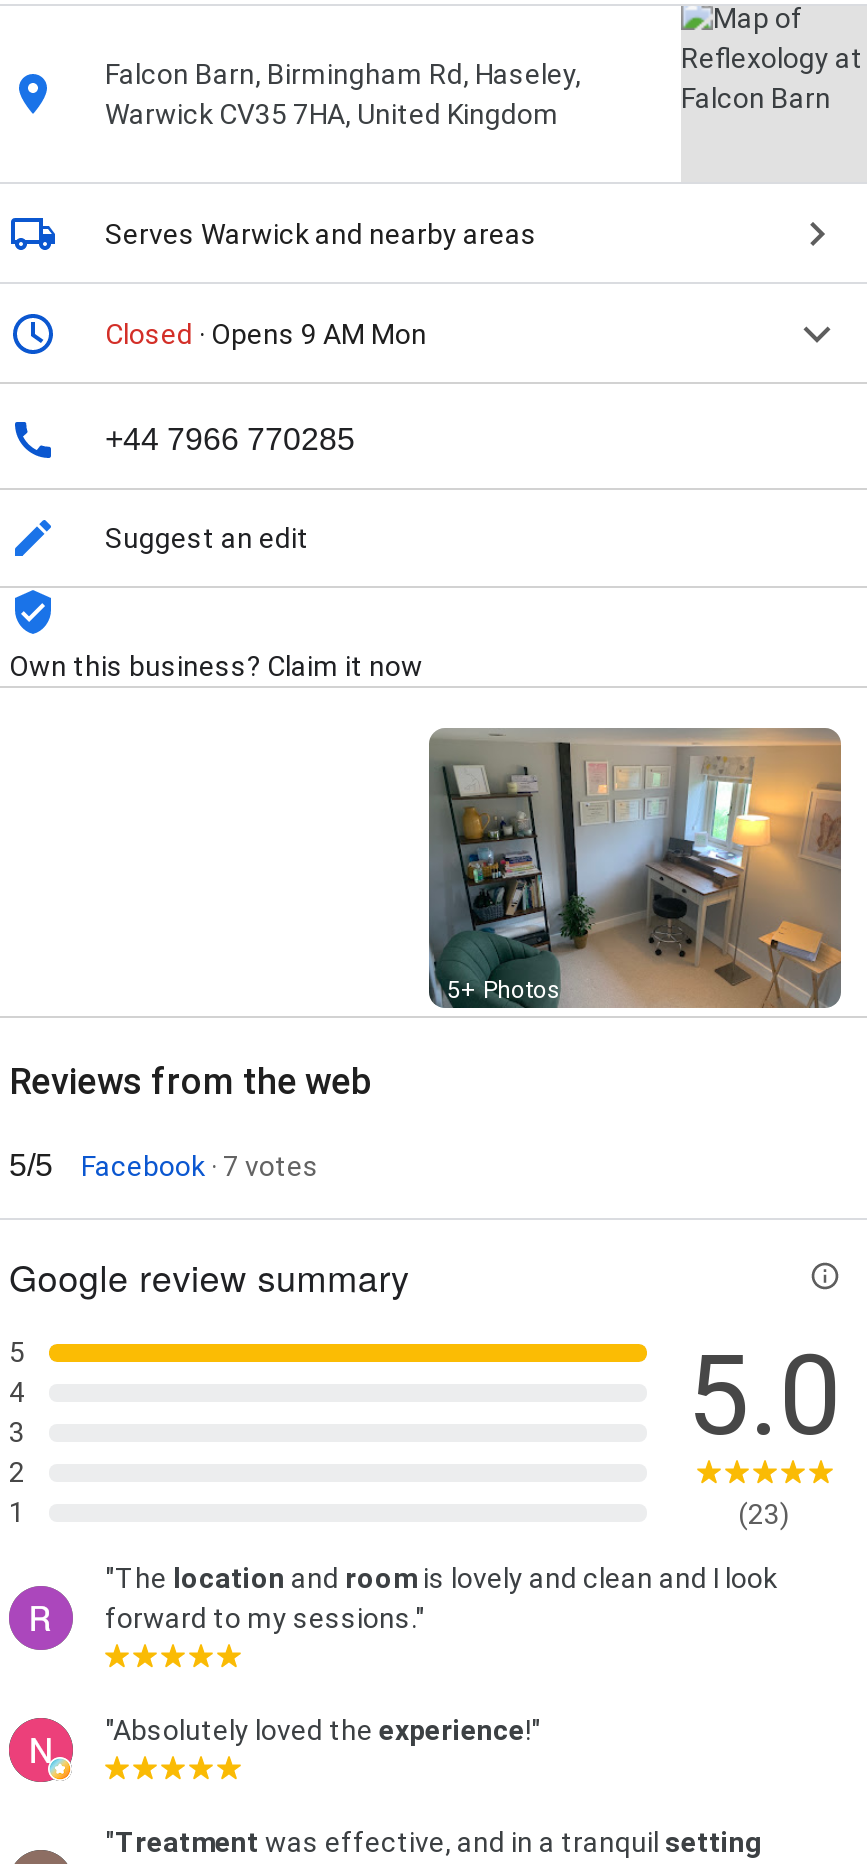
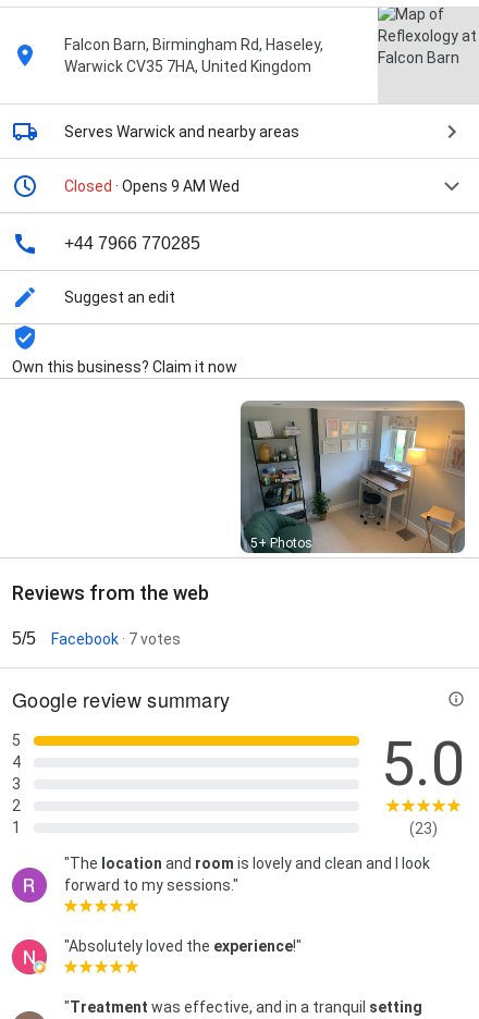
- Closed · Opens 9 AM Mon
+ Closed · Opens 9 AM Wed
